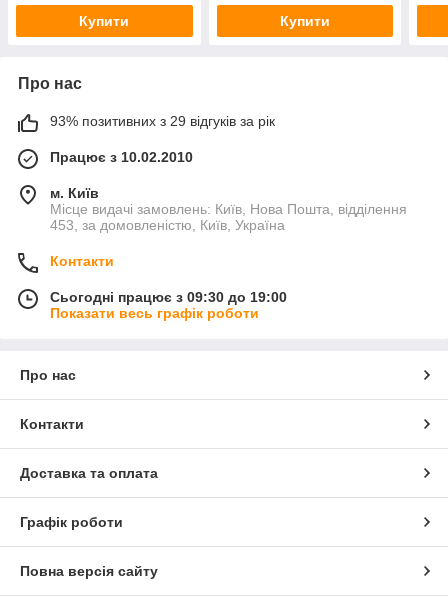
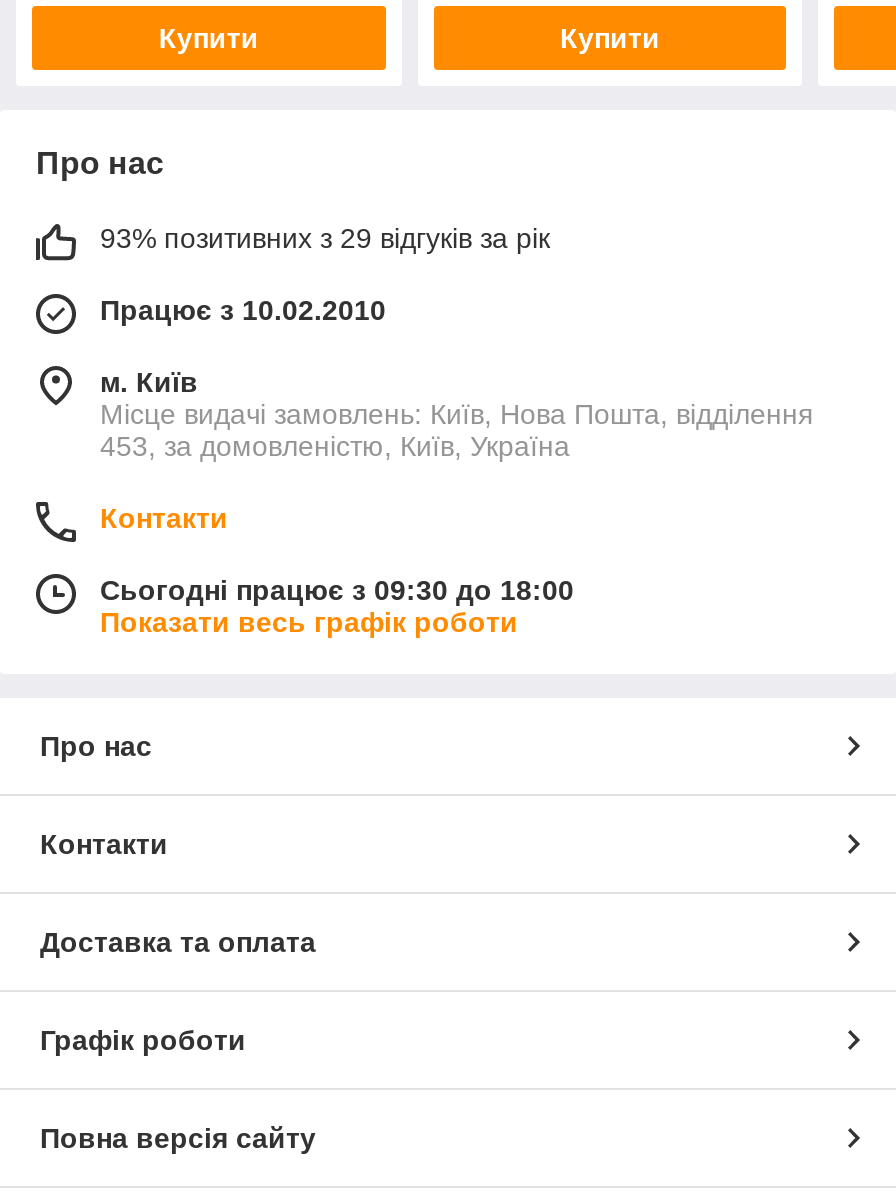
- Сьогодні працює з 09:30 до 19:00
+ Сьогодні працює з 09:30 до 18:00
